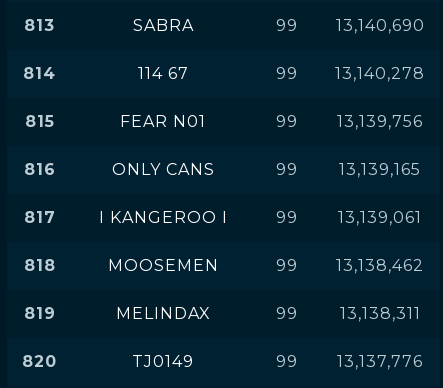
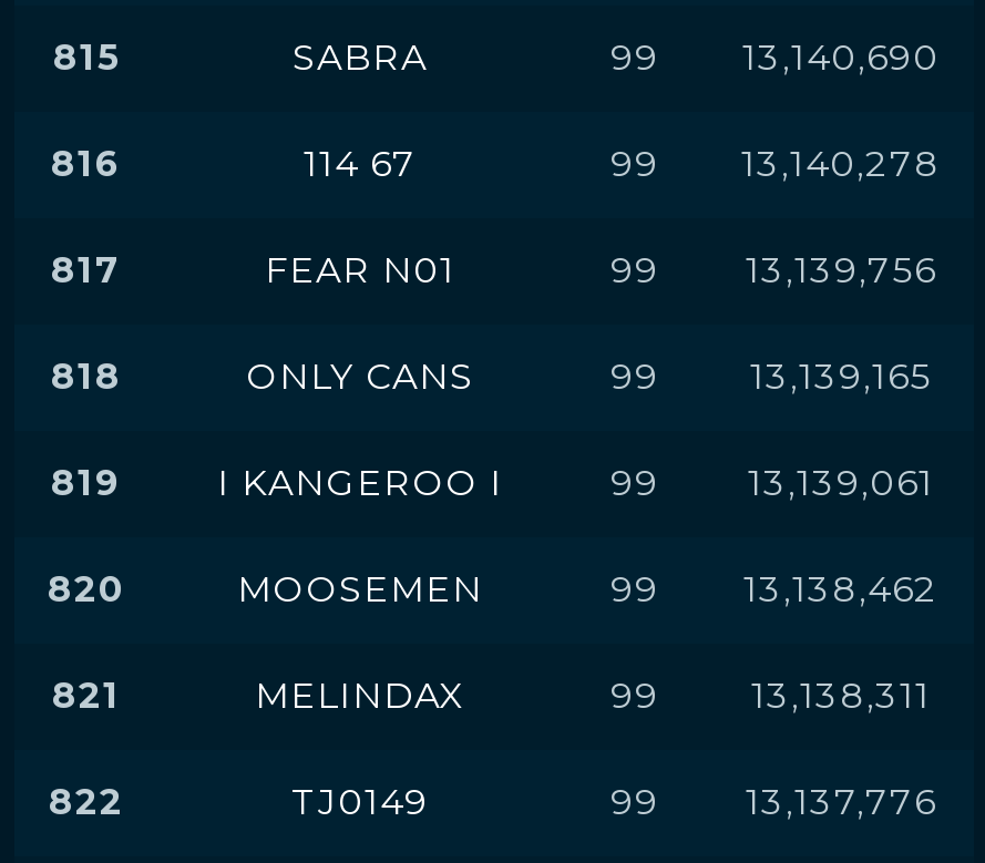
- 813
+ 815

- 814
+ 816

- 815
+ 817

- 816
+ 818

- 817
+ 819

- 818
+ 820

- 819
+ 821

- 820
+ 822
